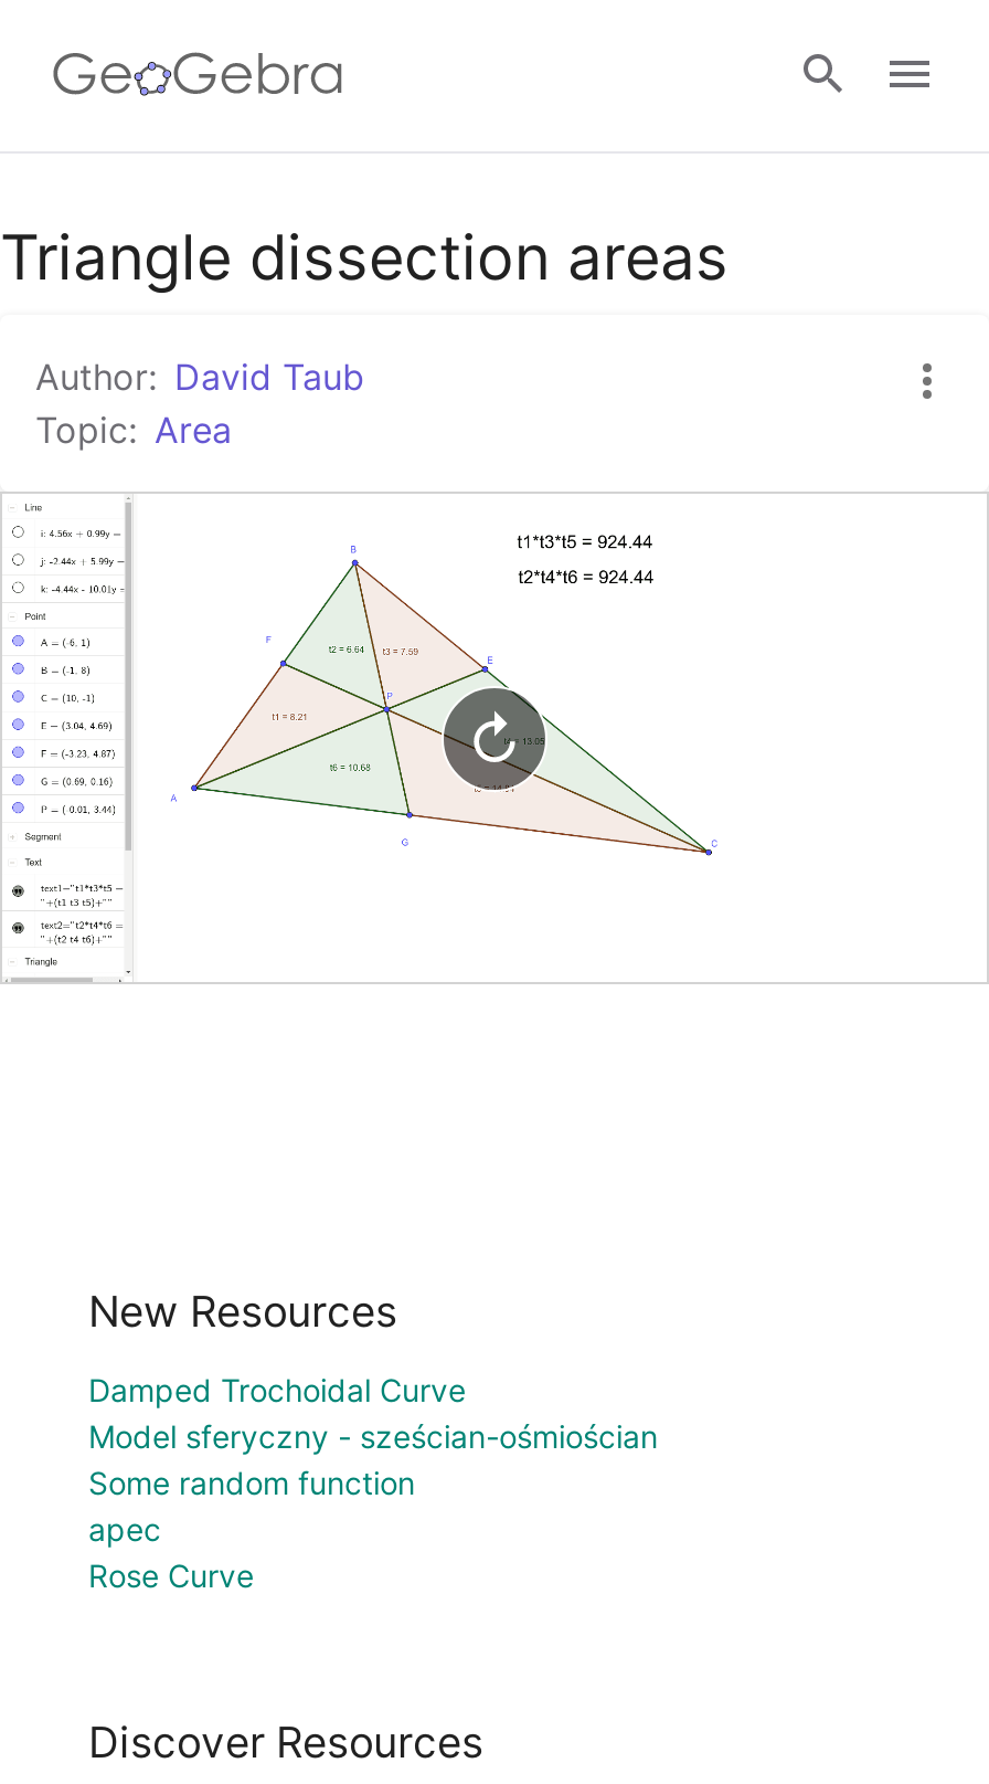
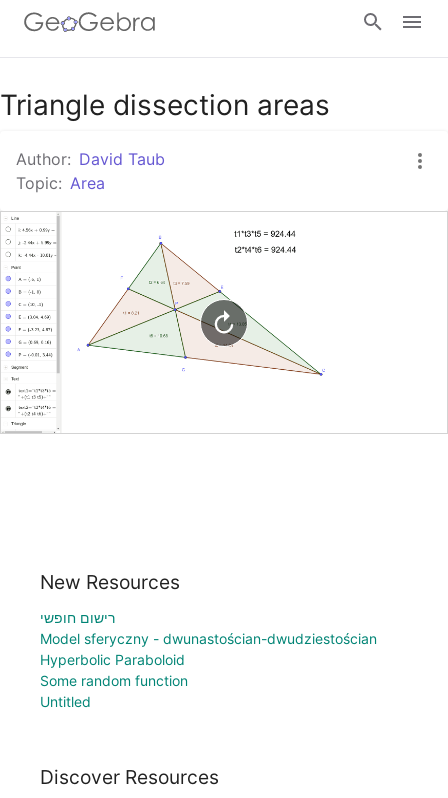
- Damped Trochoidal Curve
- Model sferyczny - sześcian-ośmiościan
+ רישום חופשי
+ Model sferyczny - dwunastościan-dwudziestościan
+ Hyperbolic Paraboloid

moved down: Some random function

- apec
- Rose Curve
+ Untitled
